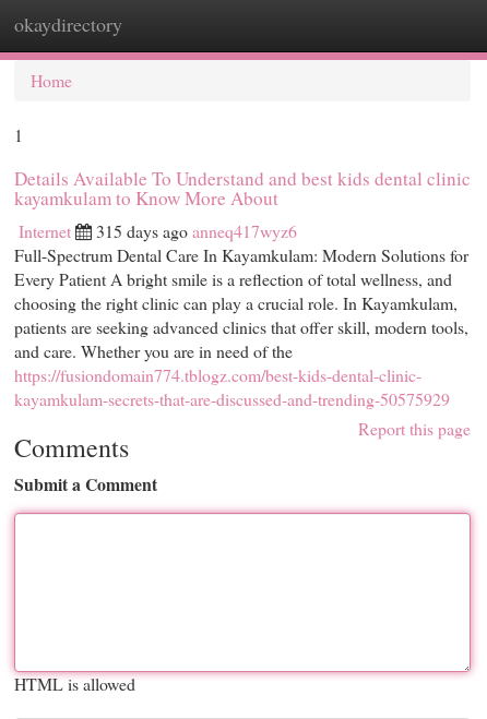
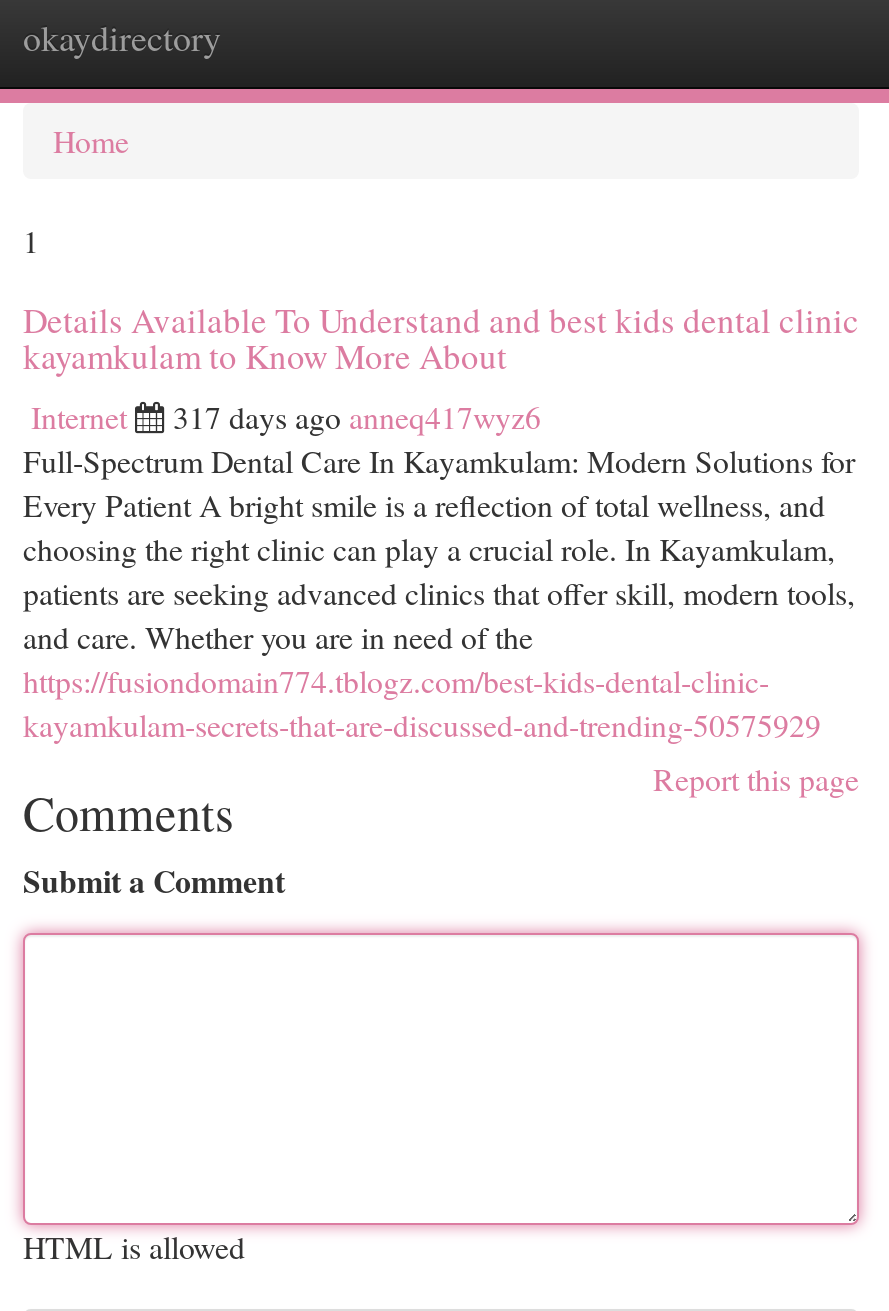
- 315 days ago anneq417wyz6
+ 317 days ago anneq417wyz6
